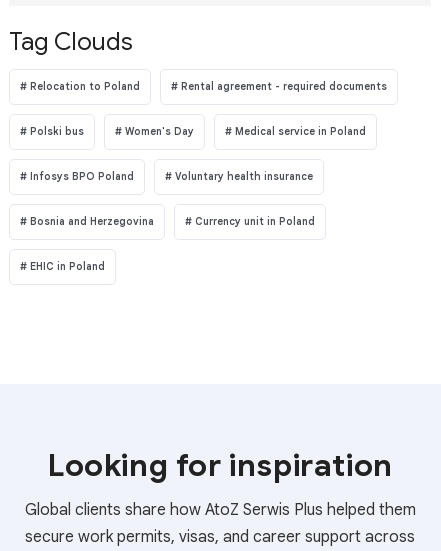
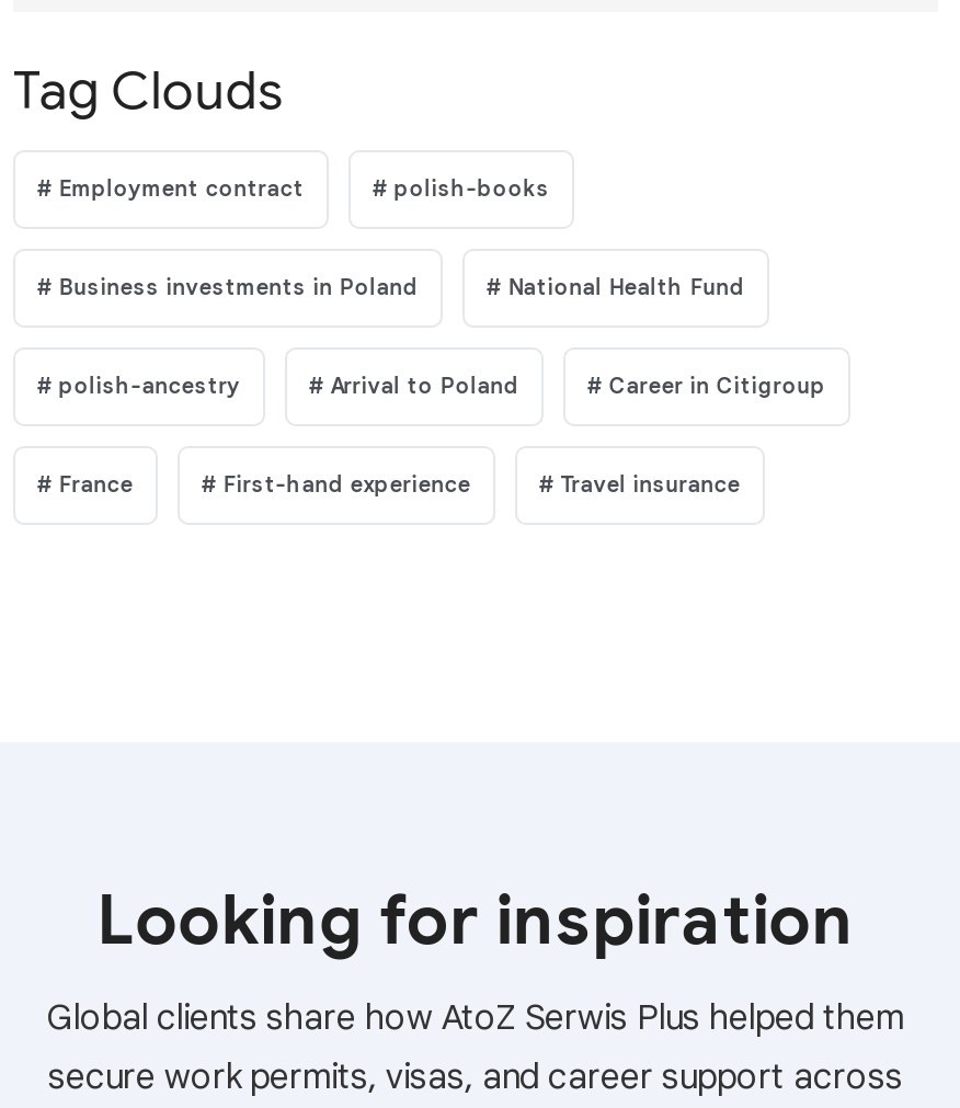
- Relocation to Poland
- Rental agreement - required documents
- Polski bus
- Women's Day
- Medical service in Poland
- Infosys BPO Poland
- Voluntary health insurance
- Bosnia and Herzegovina
- Currency unit in Poland
- EHIC in Poland
+ Employment contract
+ polish-books
+ Business investments in Poland
+ National Health Fund
+ polish-ancestry
+ Arrival to Poland
+ Career in Citigroup
+ France
+ First-hand experience
+ Travel insurance
